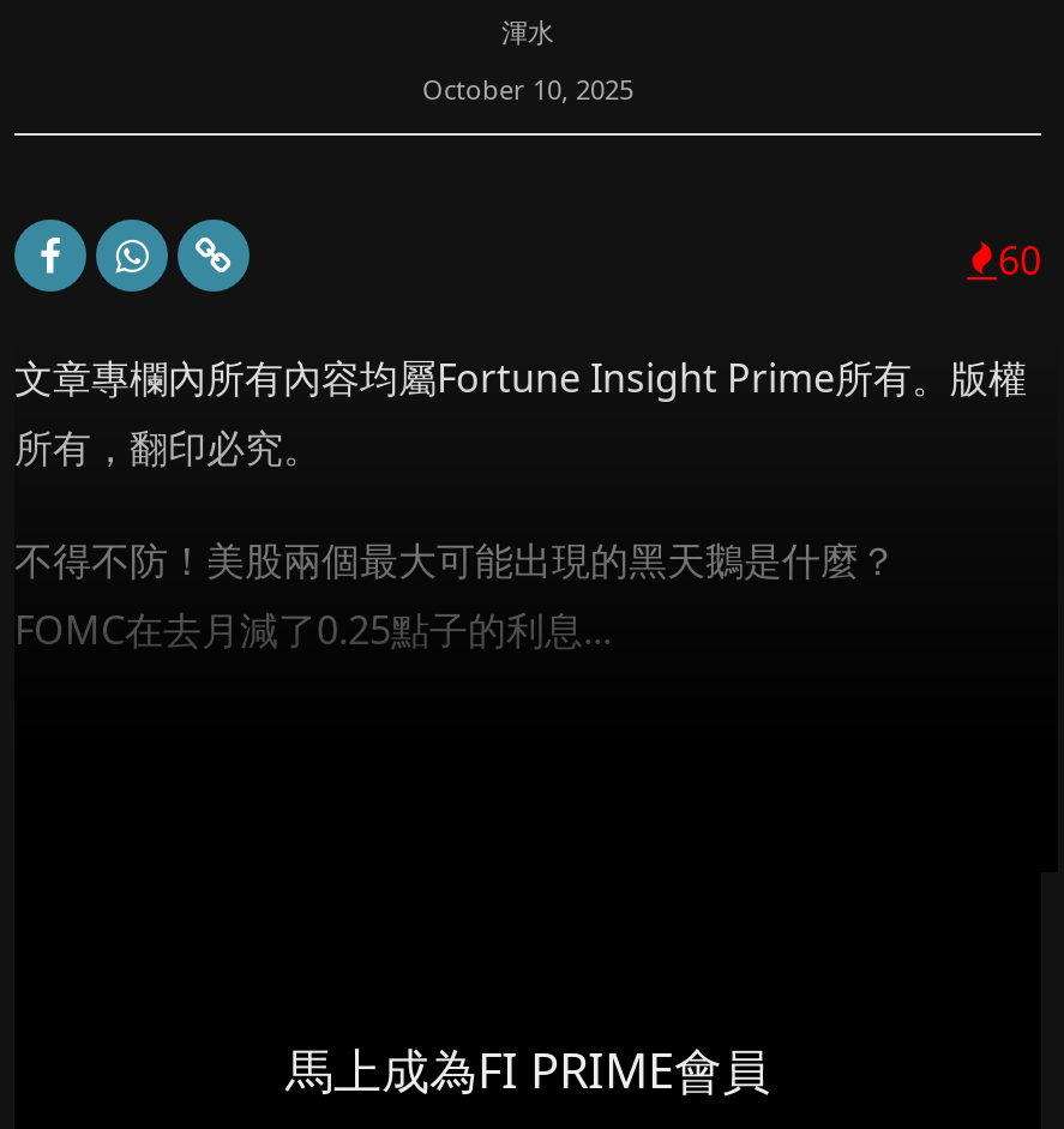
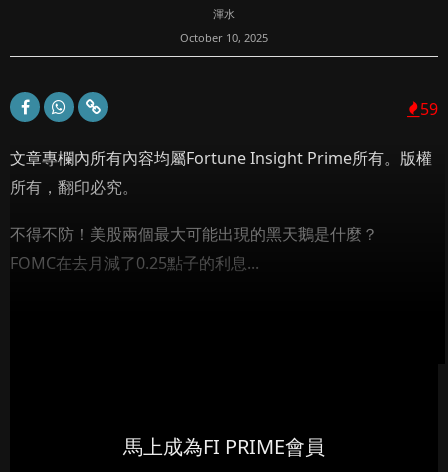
- 60
+ 59
